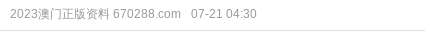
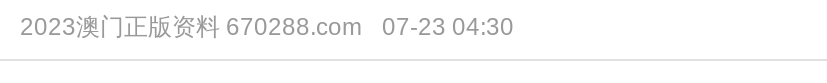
- 2023澳门正版资料 670288.com 07-21 04:30
+ 2023澳门正版资料 670288.com 07-23 04:30
